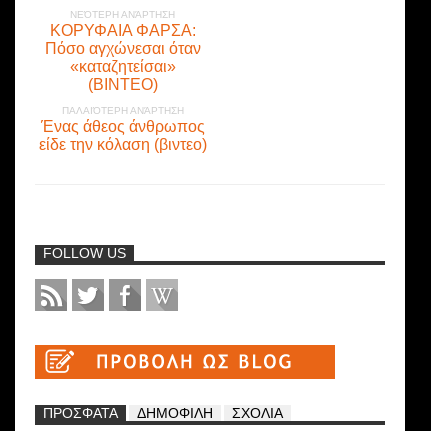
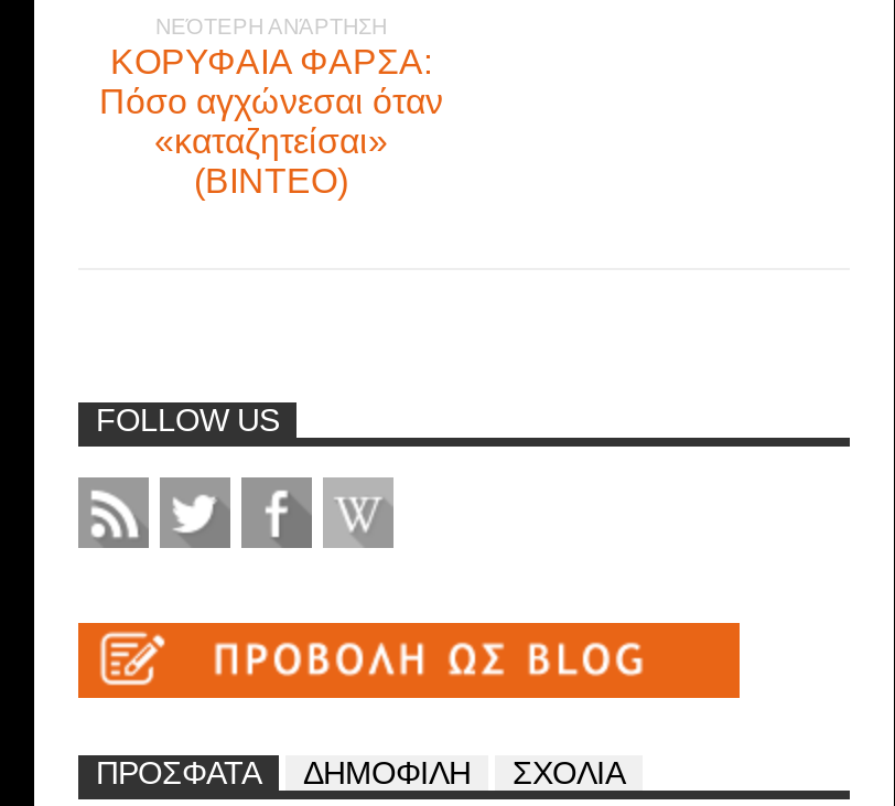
- ΠΑΛΑΙΌΤΕΡΗ ΑΝΆΡΤΗΣΗ
- Ένας άθεος άνθρωπος
- είδε την κόλαση (βιντεο)
